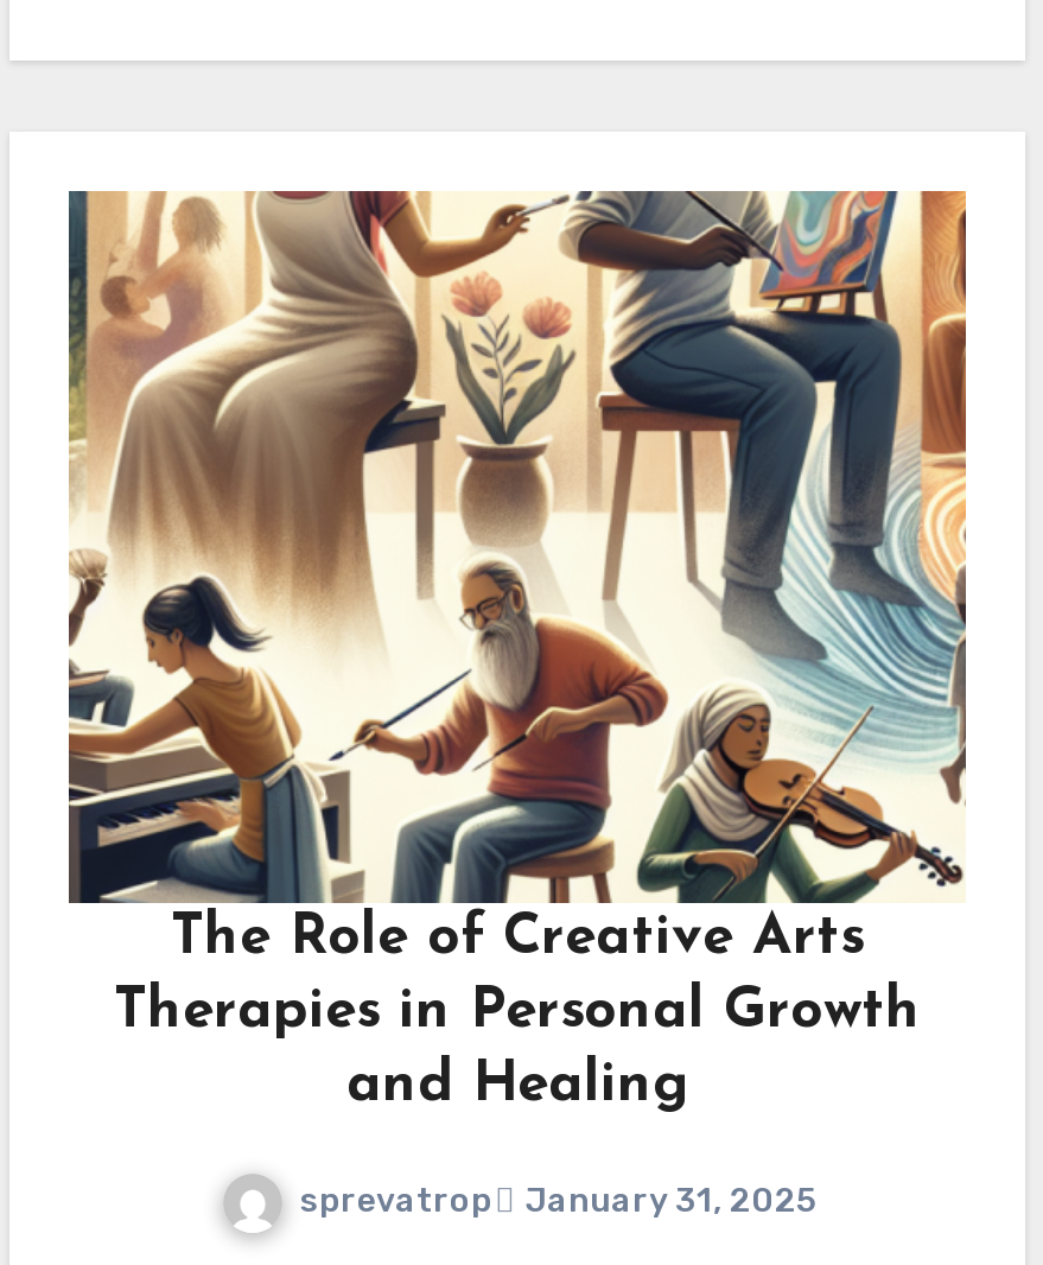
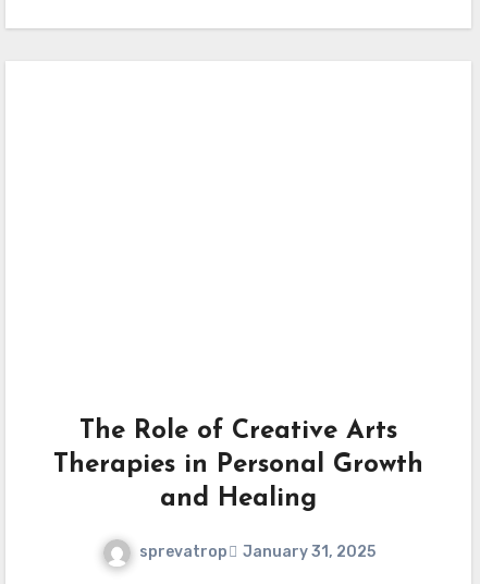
- [image]
